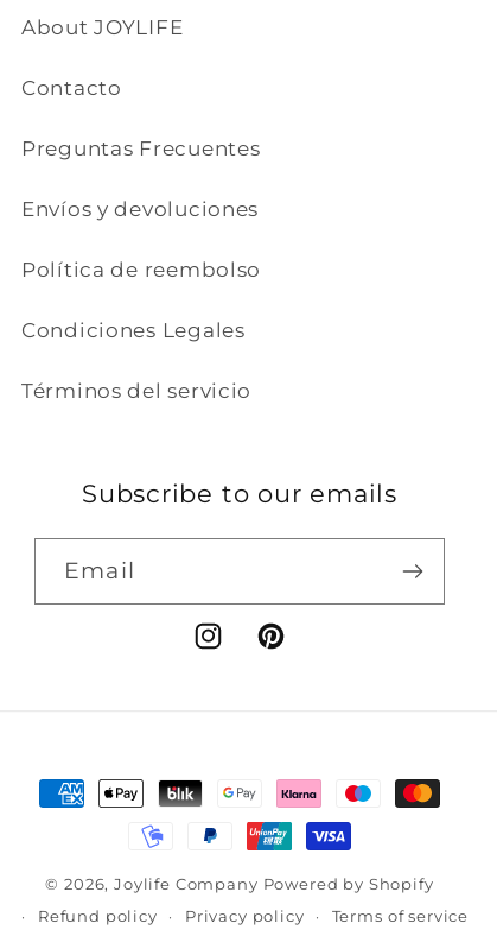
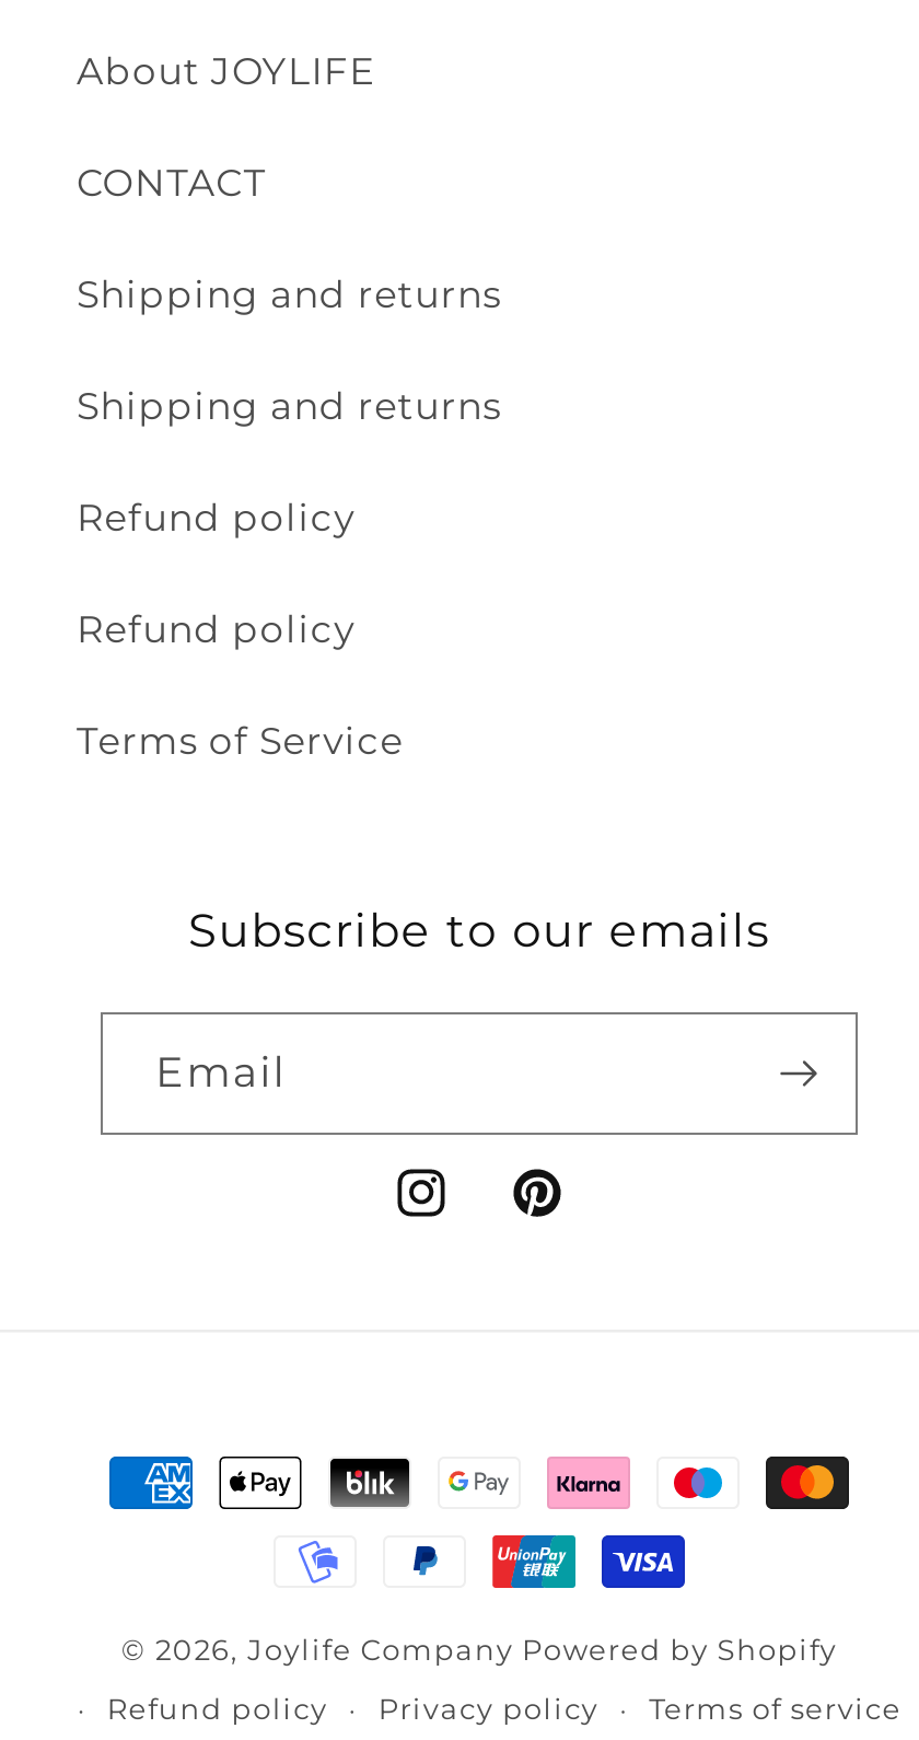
- Contacto
+ CONTACT

- Preguntas Frecuentes
+ Shipping and returns

- Envíos y devoluciones
+ Shipping and returns

- Política de reembolso
+ Refund policy

- Condiciones Legales
+ Refund policy

- Términos del servicio
+ Terms of Service
